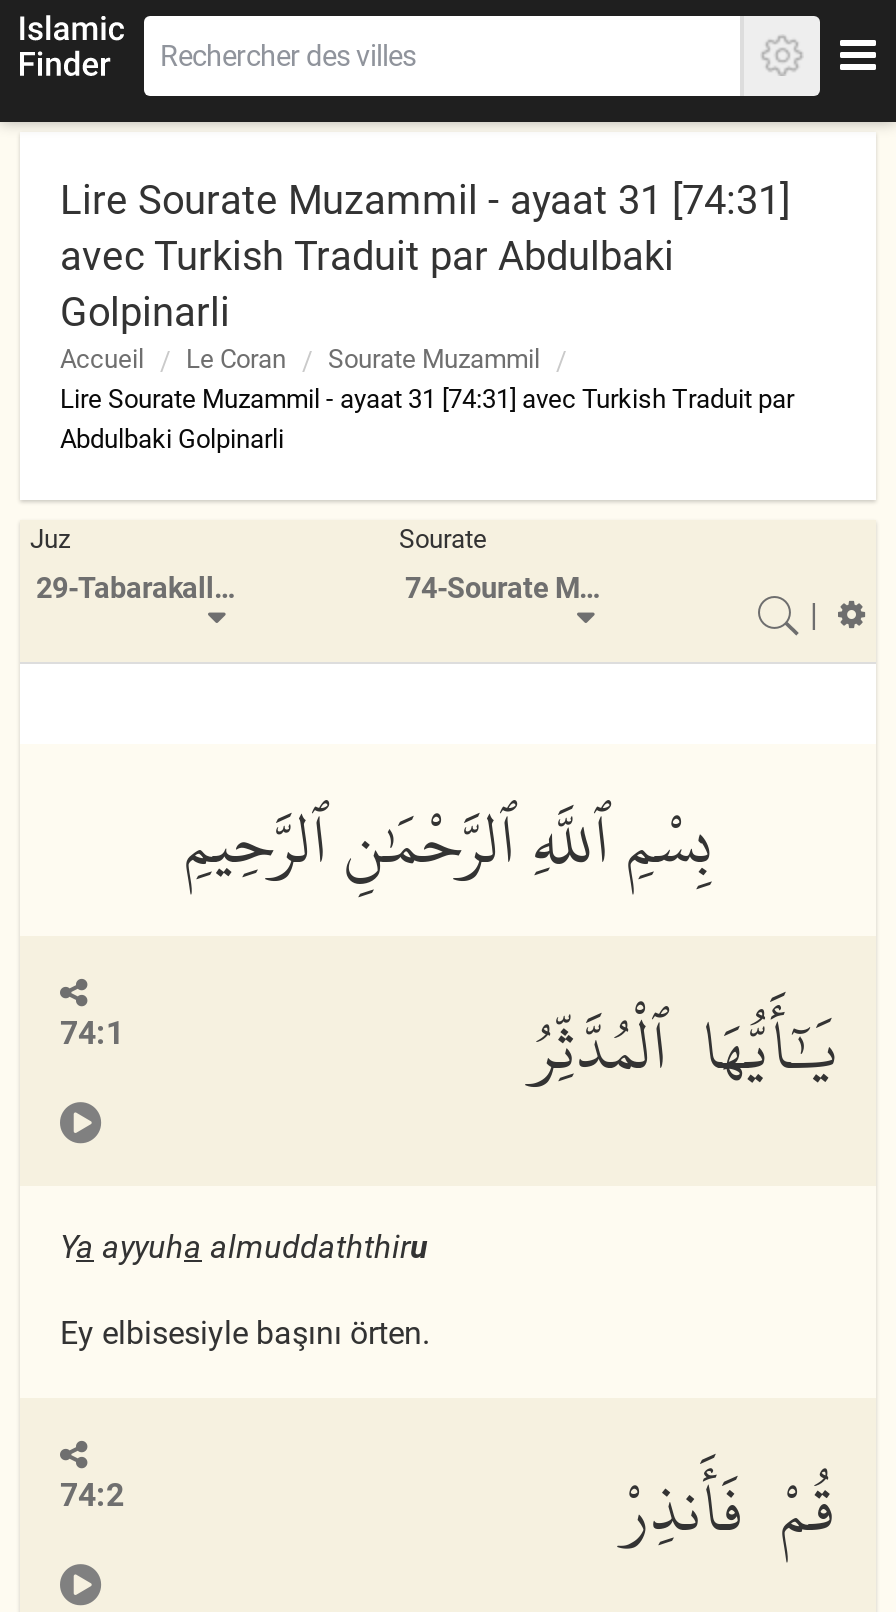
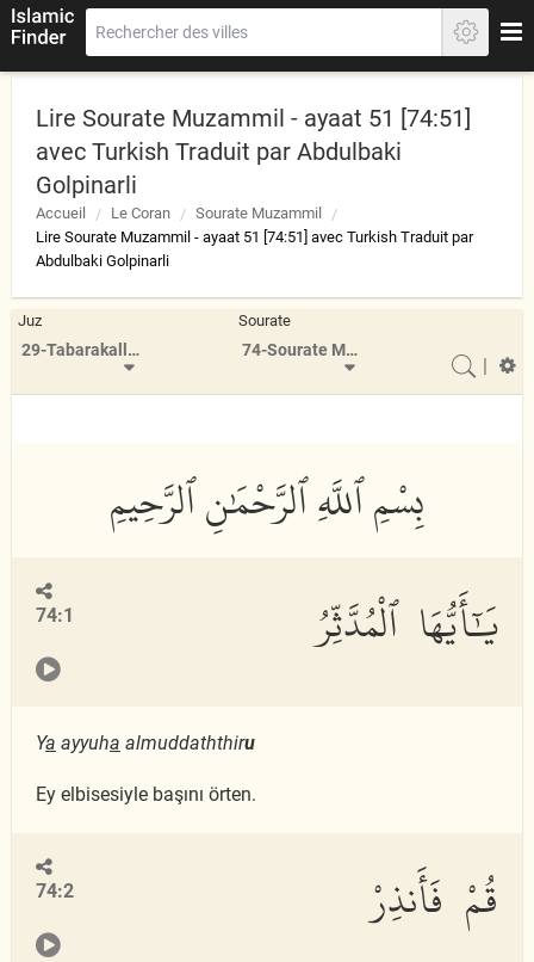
- Lire Sourate Muzammil - ayaat 31 [74:31]
+ Lire Sourate Muzammil - ayaat 51 [74:51]

- Lire Sourate Muzammil - ayaat 31 [74:31] avec Turkish Traduit par
+ Lire Sourate Muzammil - ayaat 51 [74:51] avec Turkish Traduit par
